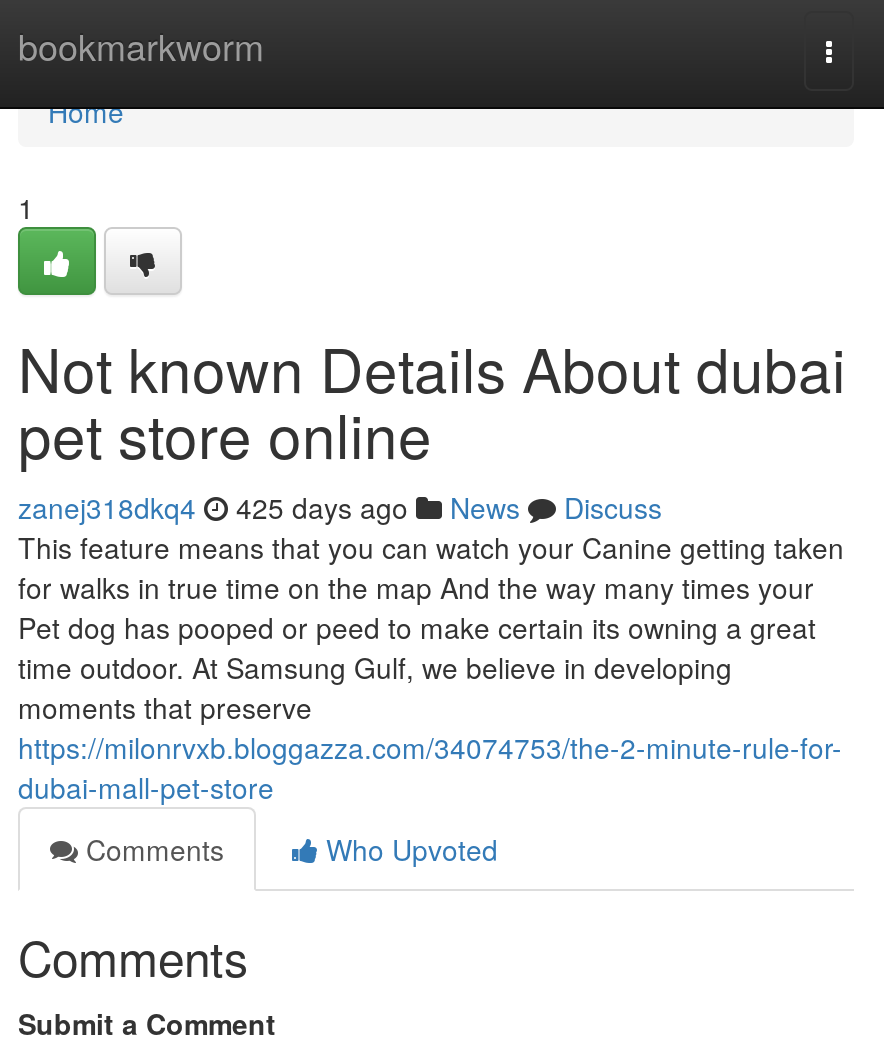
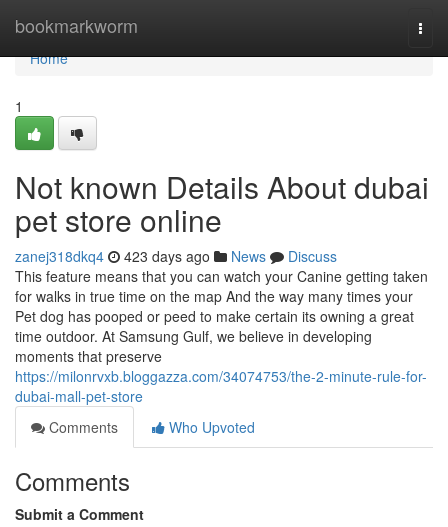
- zanej318dkq4 425 days ago News Discuss
+ zanej318dkq4 423 days ago News Discuss
